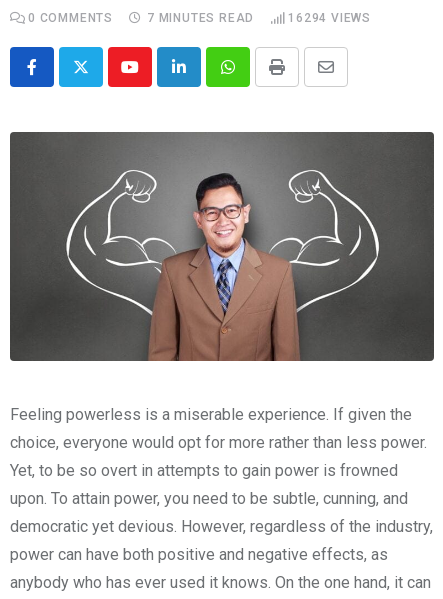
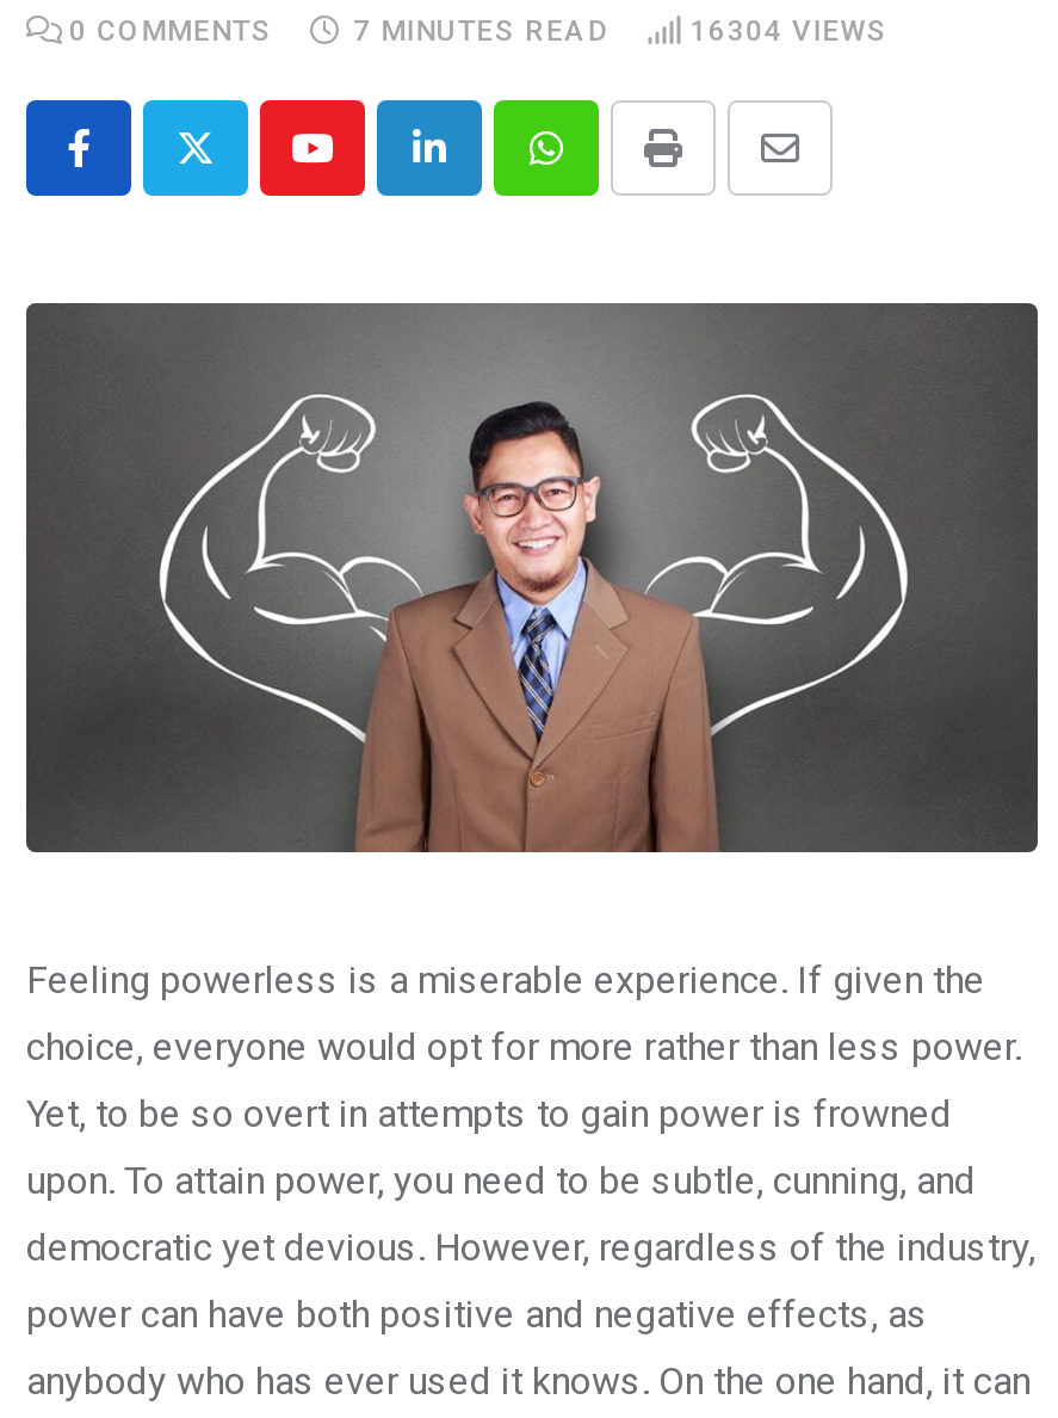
- 16294 VIEWS
+ 16304 VIEWS
